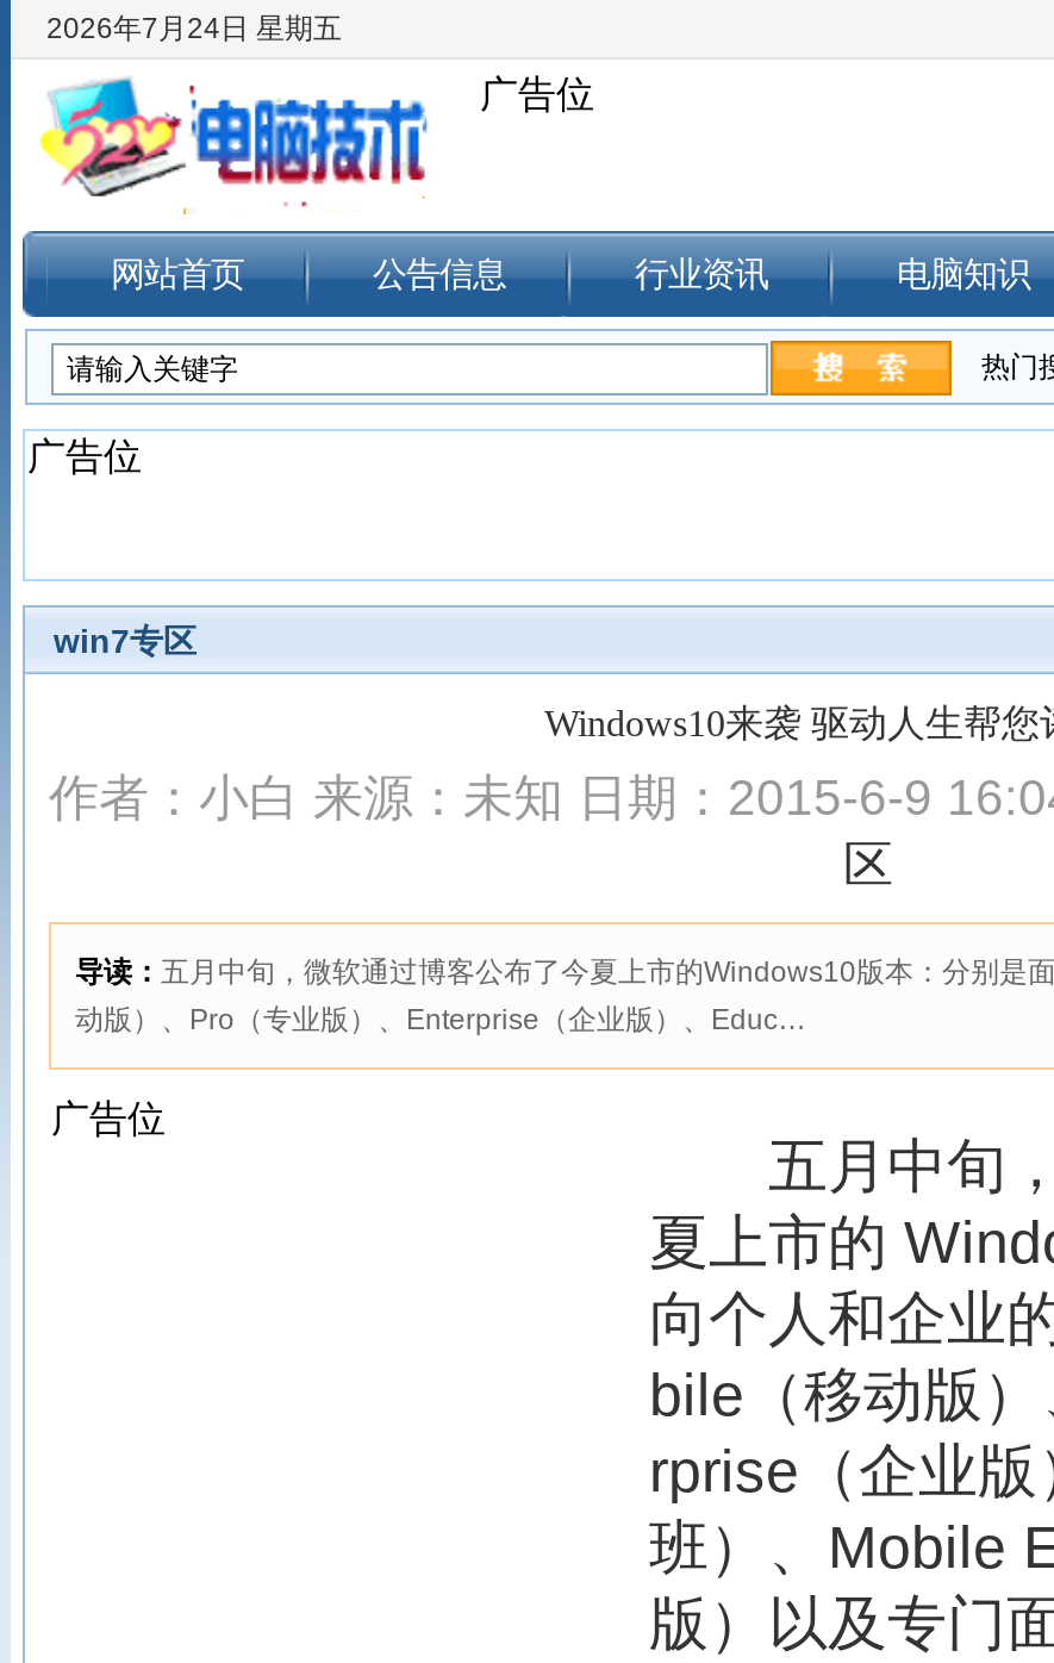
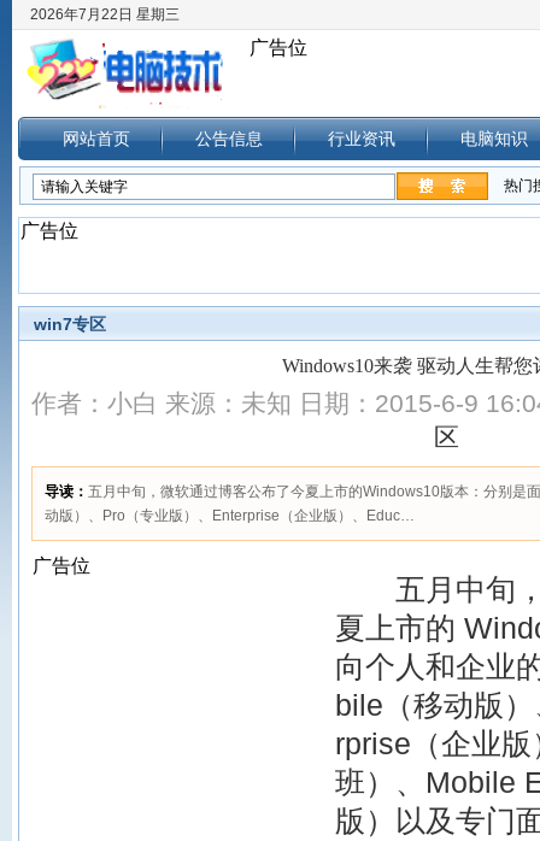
- 2026年7月24日 星期五
+ 2026年7月22日 星期三
